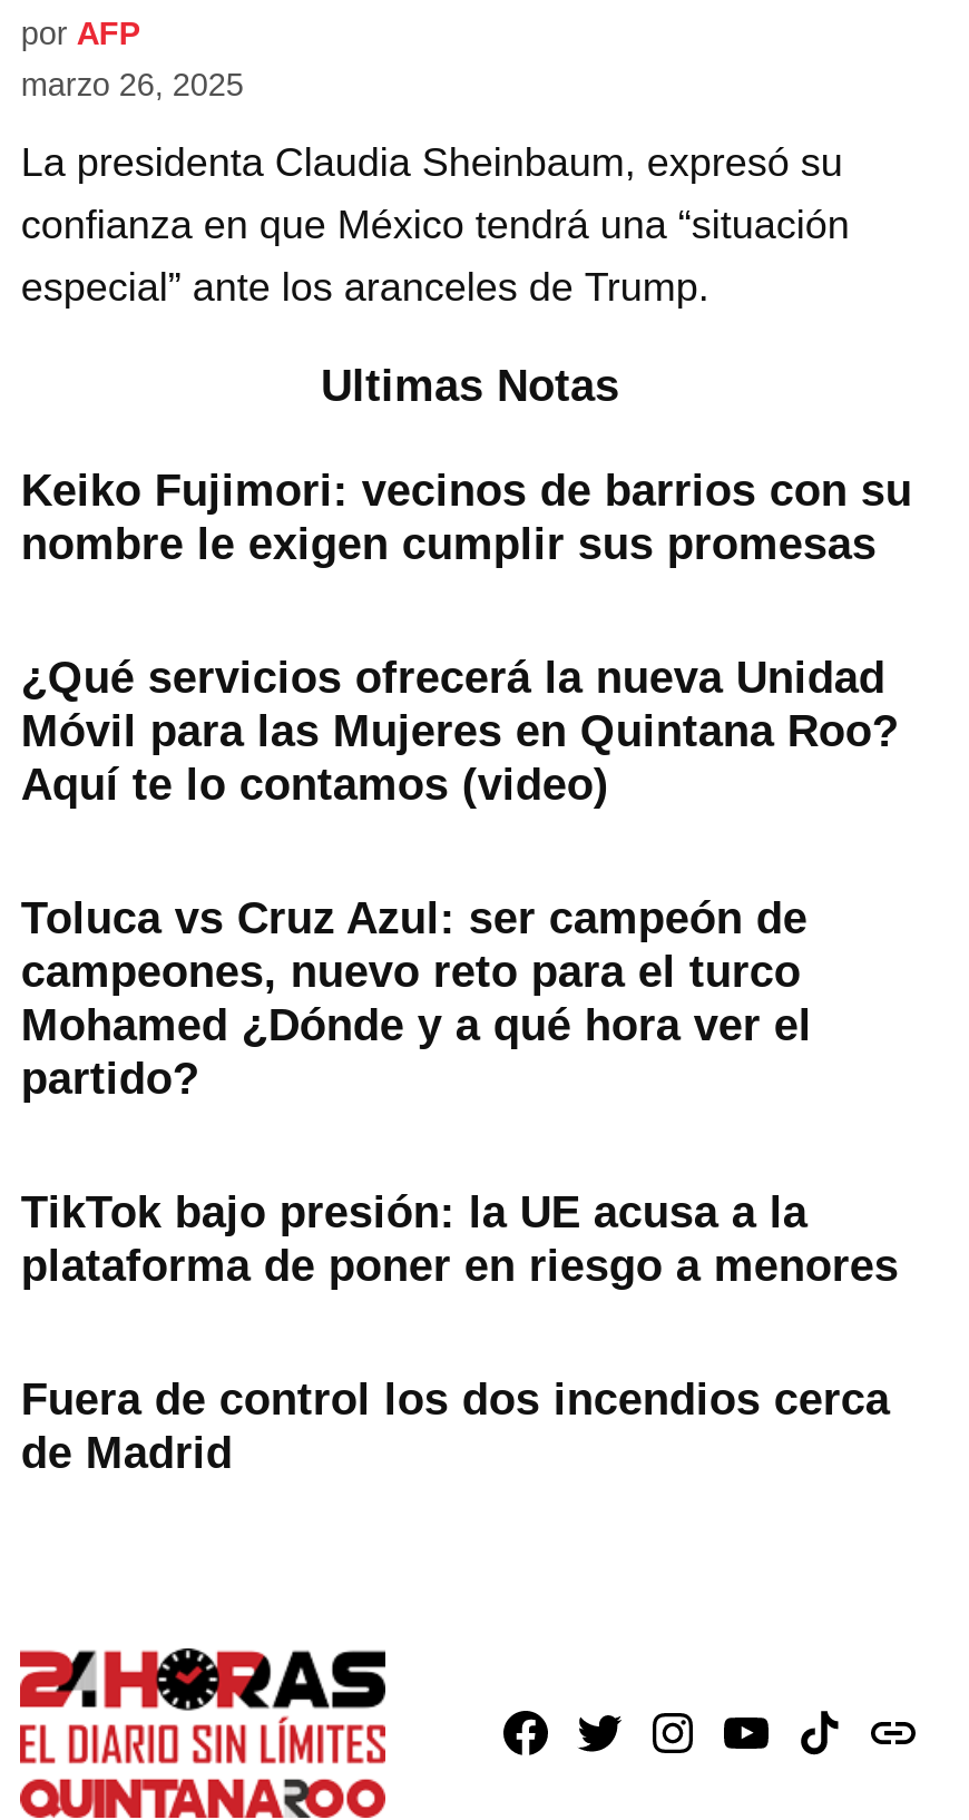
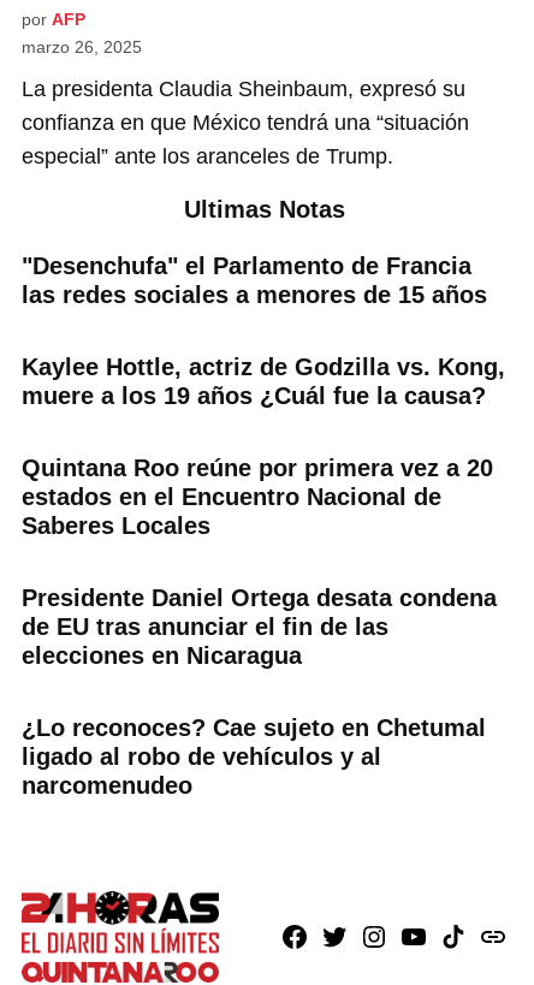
- Keiko Fujimori: vecinos de barrios con su
- nombre le exigen cumplir sus promesas
+ "Desenchufa" el Parlamento de Francia
+ las redes sociales a menores de 15 años

- ¿Qué servicios ofrecerá la nueva Unidad
- Móvil para las Mujeres en Quintana Roo?
- Aquí te lo contamos (video)
+ Kaylee Hottle, actriz de Godzilla vs. Kong,
+ muere a los 19 años ¿Cuál fue la causa?

- Toluca vs Cruz Azul: ser campeón de
- campeones, nuevo reto para el turco
- Mohamed ¿Dónde y a qué hora ver el
- partido?
+ Quintana Roo reúne por primera vez a 20
+ estados en el Encuentro Nacional de
+ Saberes Locales

- TikTok bajo presión: la UE acusa a la
- plataforma de poner en riesgo a menores
+ Presidente Daniel Ortega desata condena
+ de EU tras anunciar el fin de las
+ elecciones en Nicaragua

- Fuera de control los dos incendios cerca
- de Madrid
+ ¿Lo reconoces? Cae sujeto en Chetumal
+ ligado al robo de vehículos y al
+ narcomenudeo
